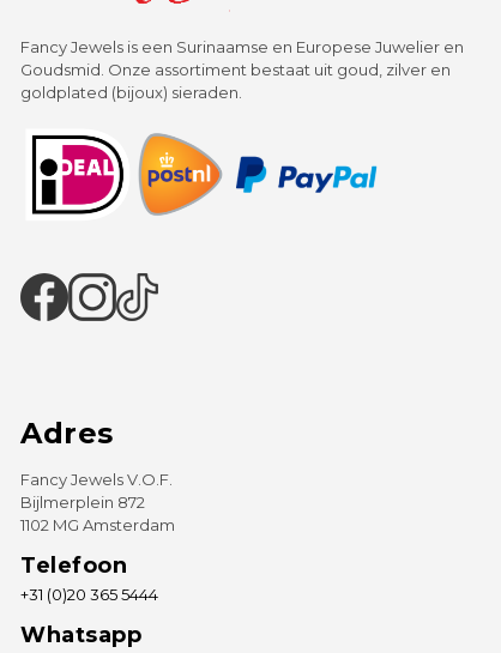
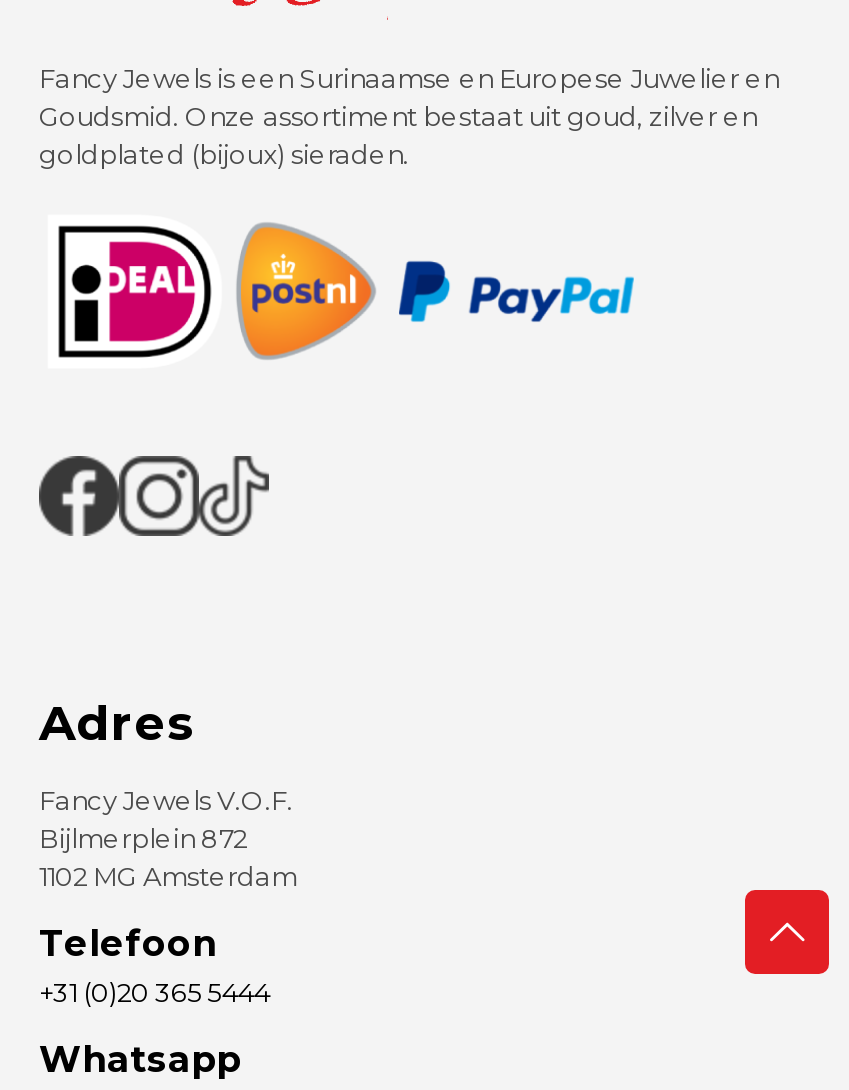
+ [image]
